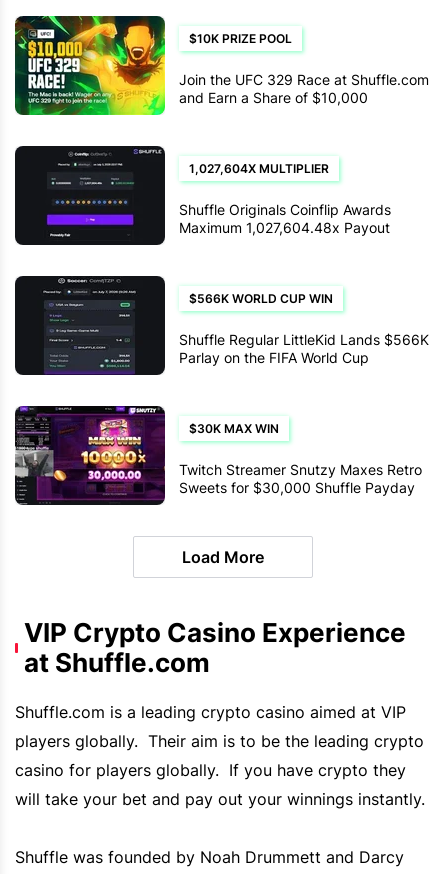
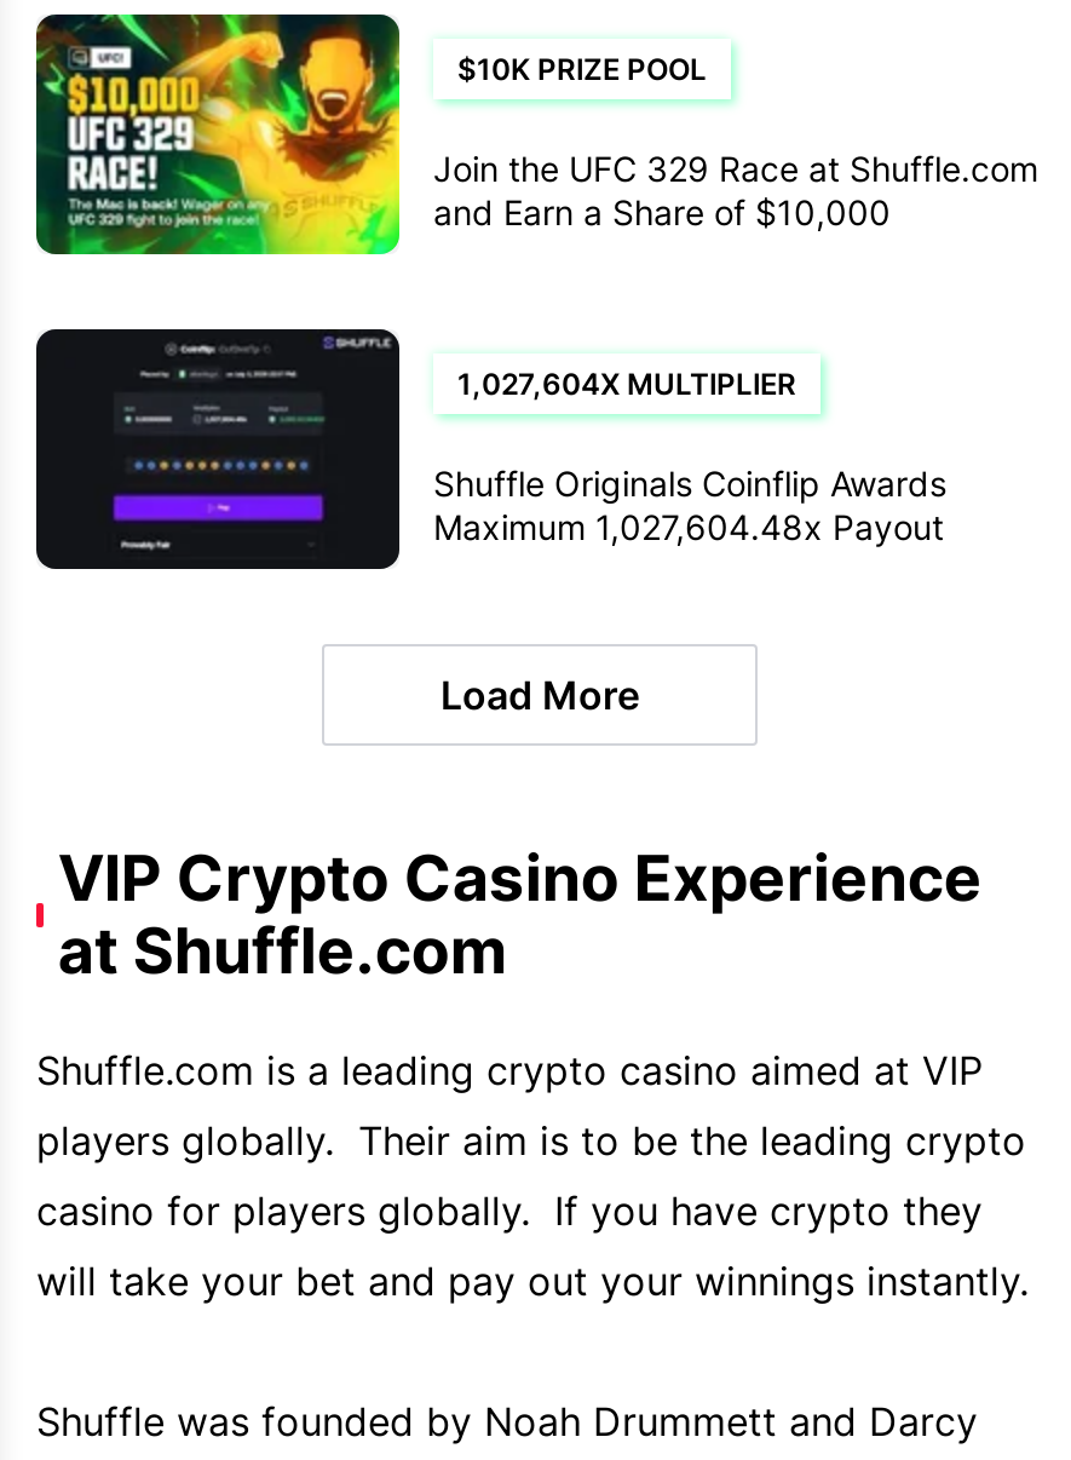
- [image]
- $566K WORLD CUP WIN
- Shuffle Regular LittleKid Lands $566K
- Parlay on the FIFA World Cup

- [image]
- $30K MAX WIN
- Twitch Streamer Snutzy Maxes Retro
- Sweets for $30,000 Shuffle Payday
